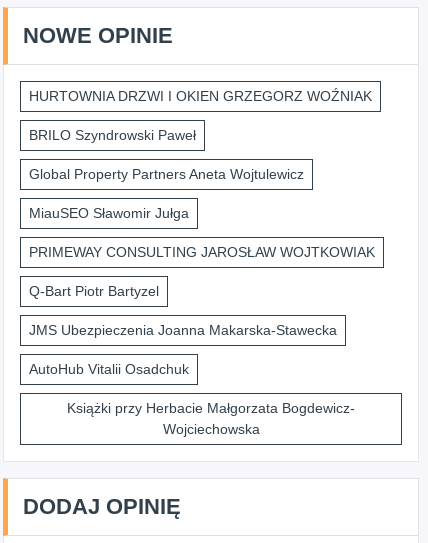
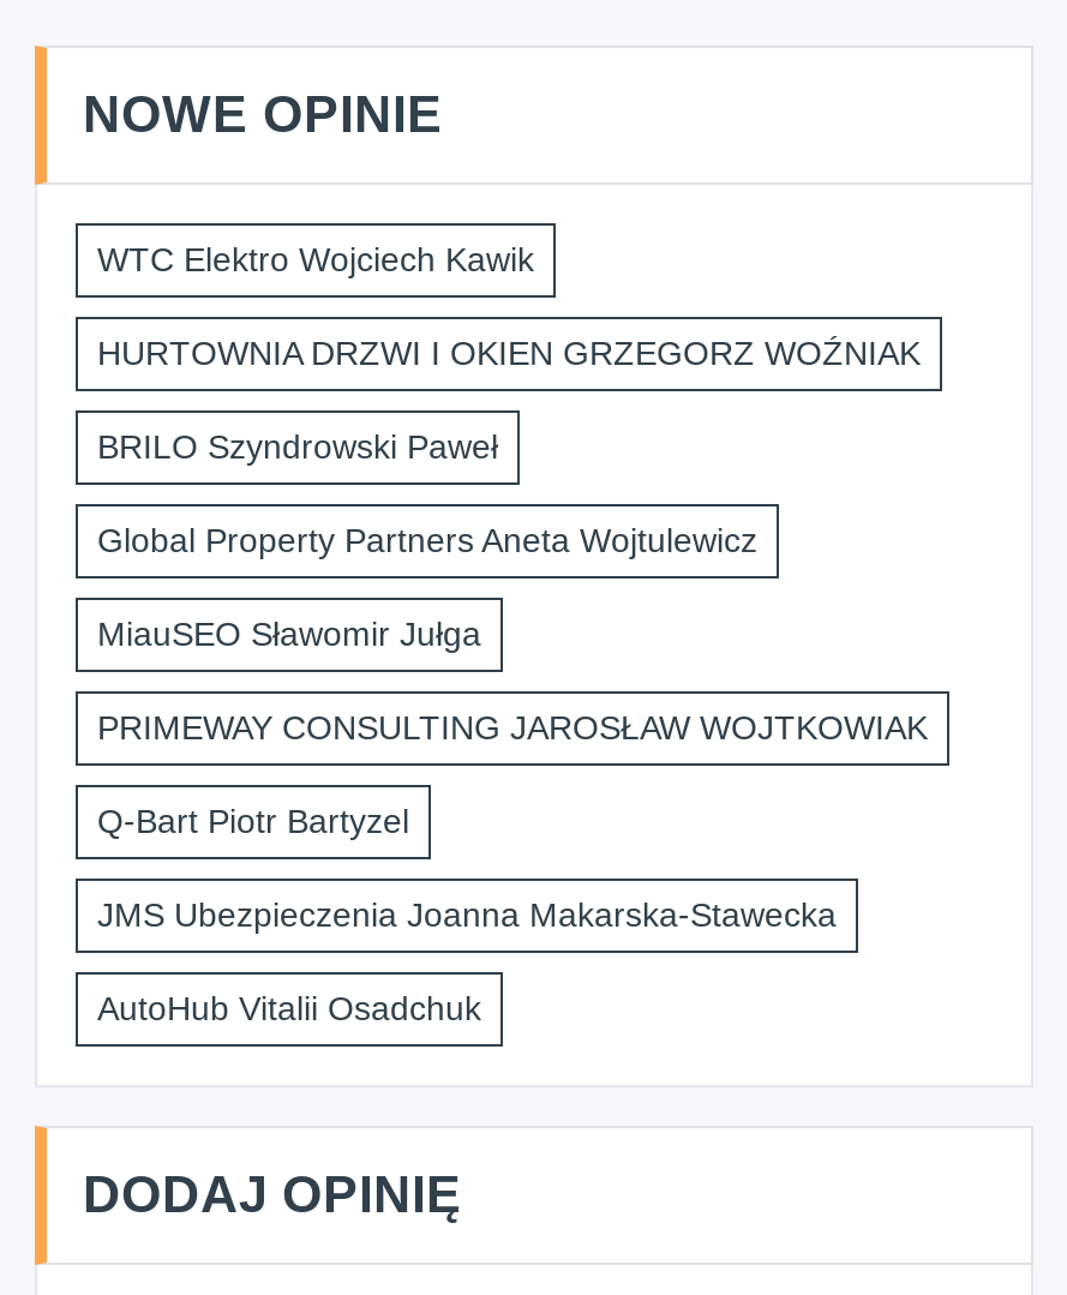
+ WTC Elektro Wojciech Kawik

moved down: HURTOWNIA DRZWI I OKIEN GRZEGORZ WOŹNIAK | BRILO Szyndrowski Paweł | Global Property Partners Aneta Wojtulewicz | MiauSEO Sławomir Jułga | PRIMEWAY CONSULTING JAROSŁAW WOJTKOWIAK | Q-Bart Piotr Bartyzel | JMS Ubezpieczenia Joanna Makarska-Stawecka | AutoHub Vitalii Osadchuk

- Książki przy Herbacie Małgorzata Bogdewicz-
- Wojciechowska
